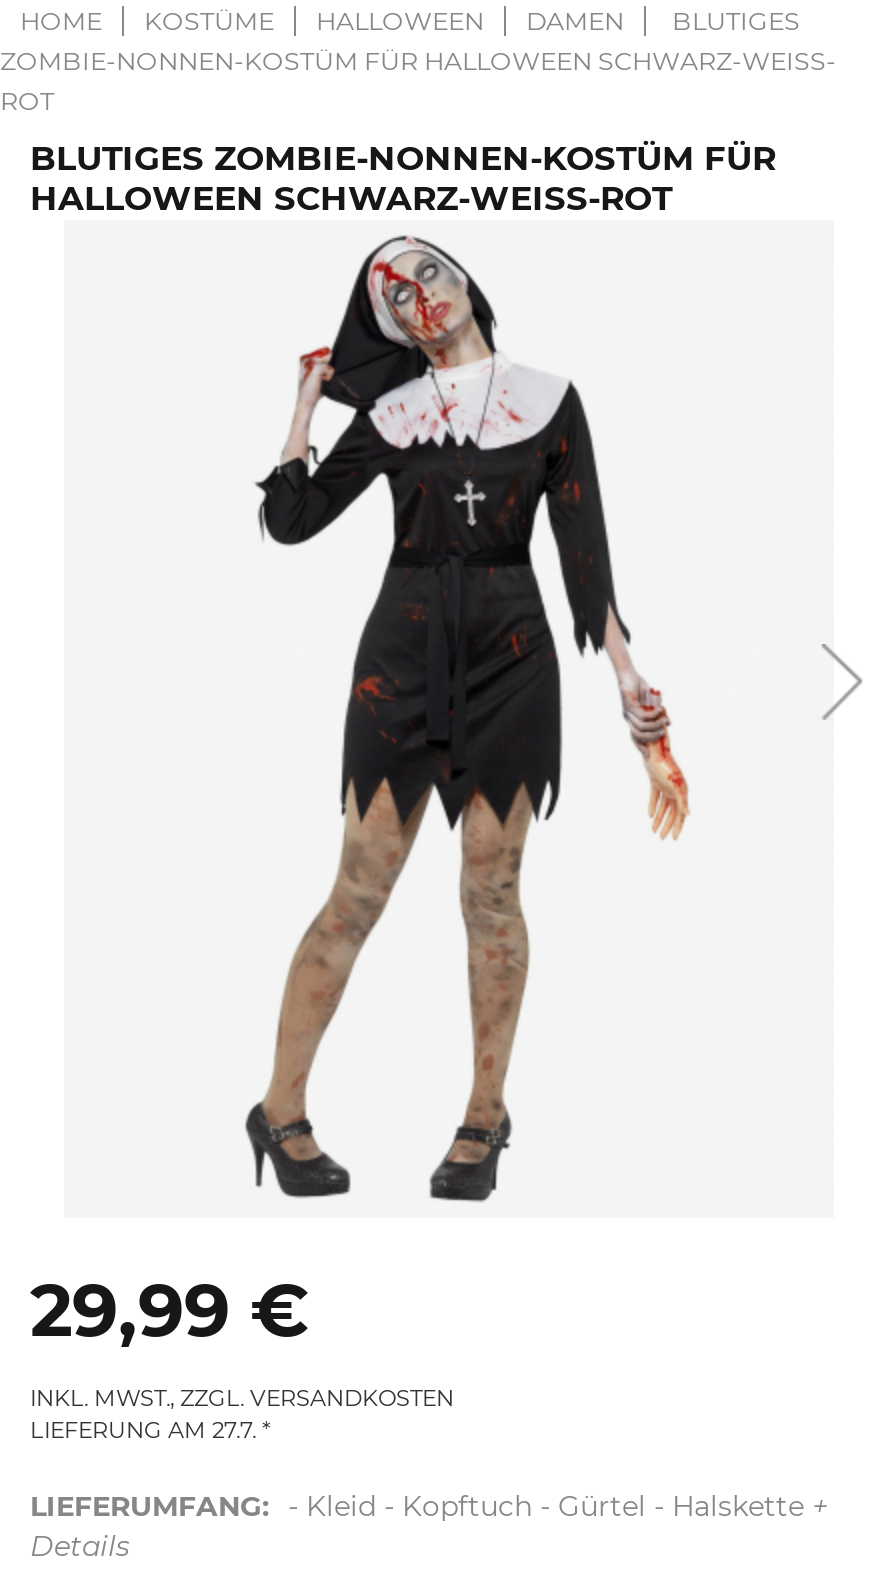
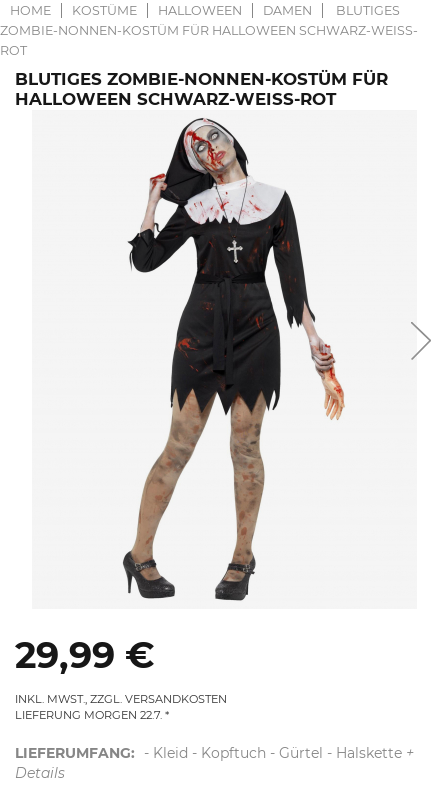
- LIEFERUNG AM 27.7.
+ LIEFERUNG MORGEN 22.7.
